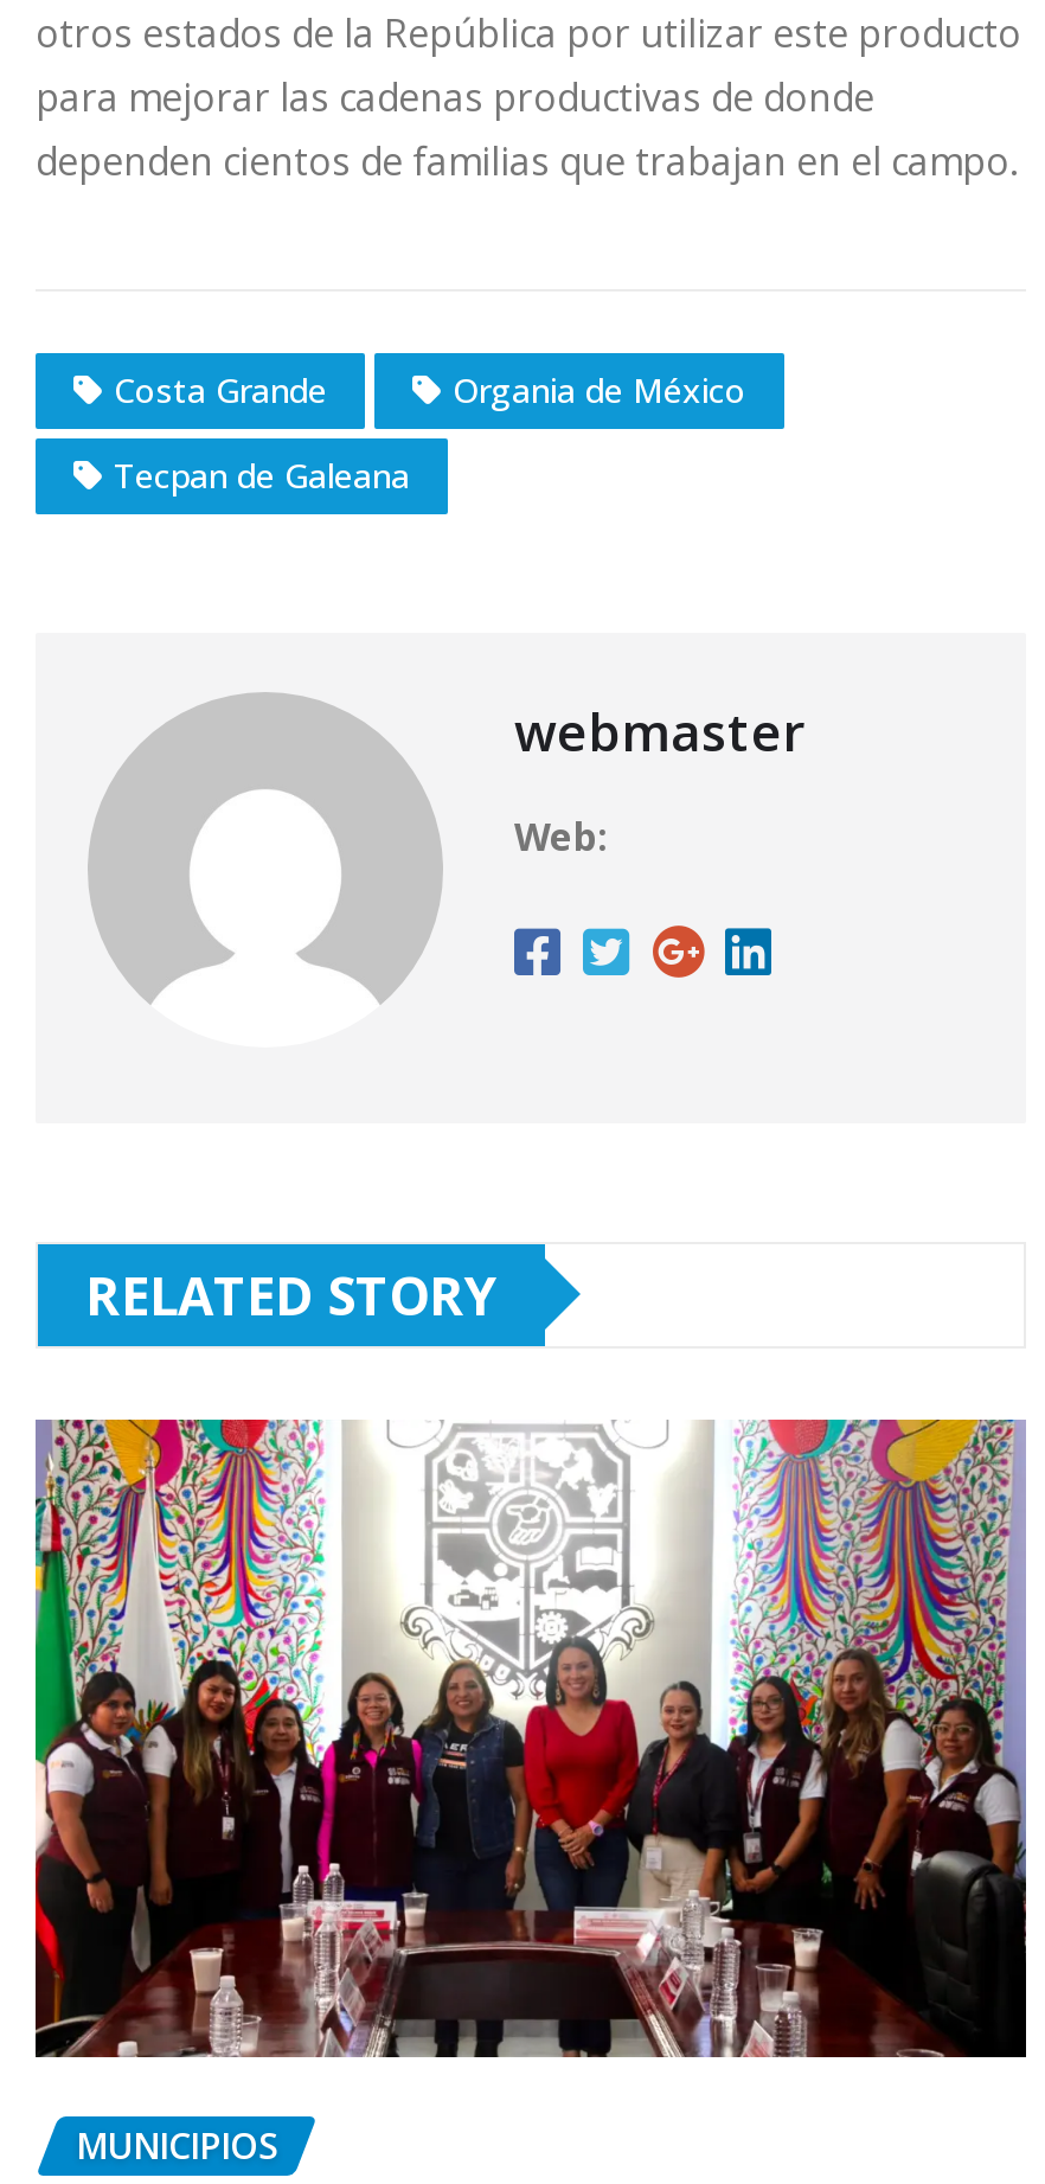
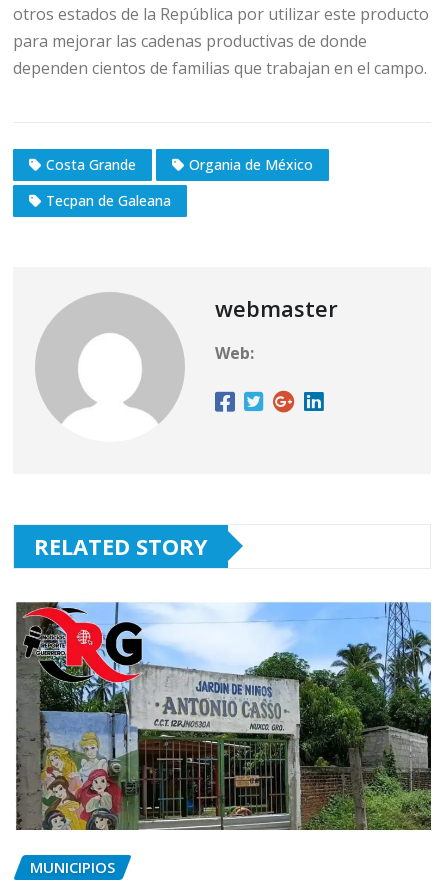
- [image]
+ [image]
